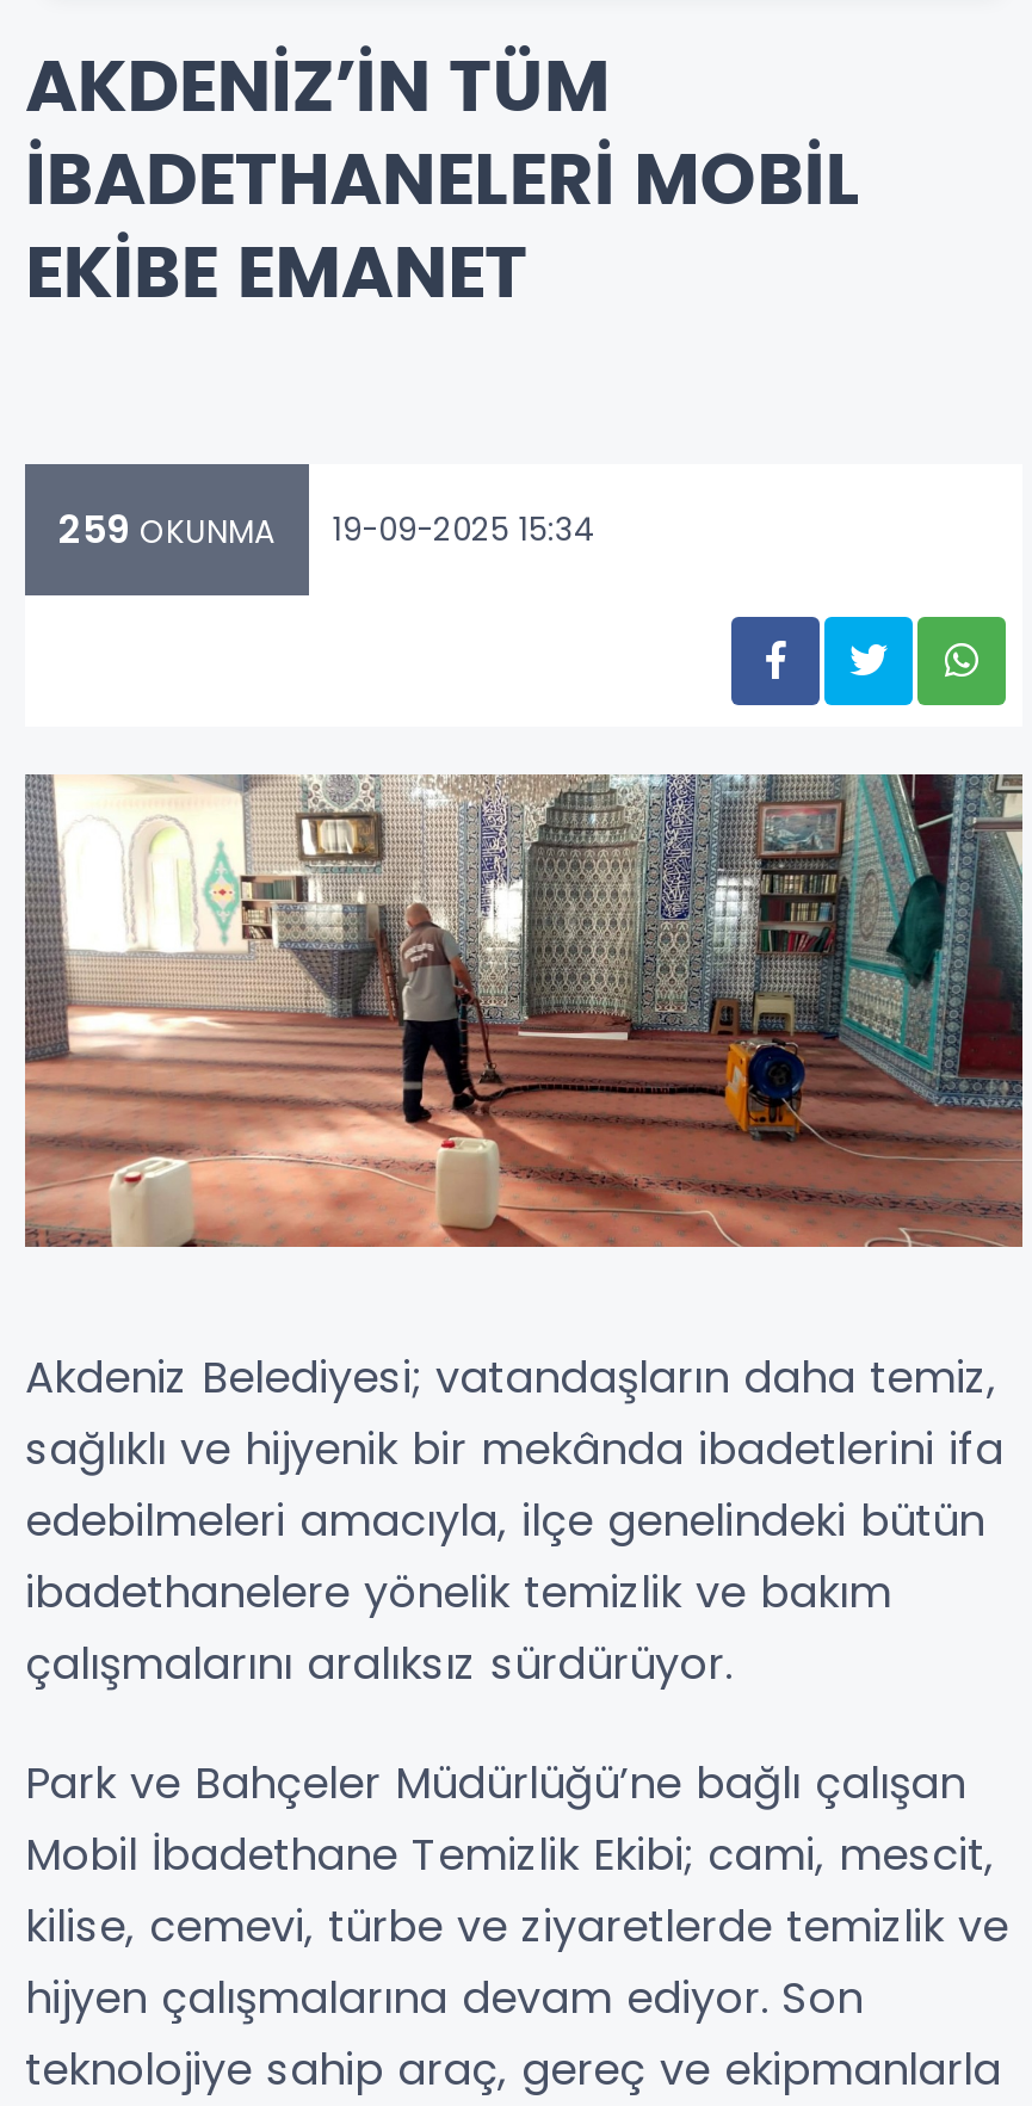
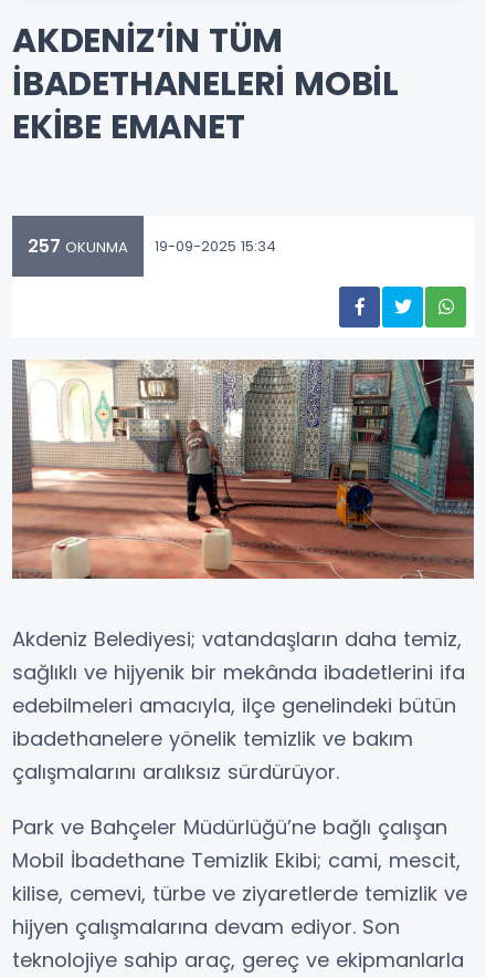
- 259 OKUNMA 19-09-2025 15:34
+ 257 OKUNMA 19-09-2025 15:34
